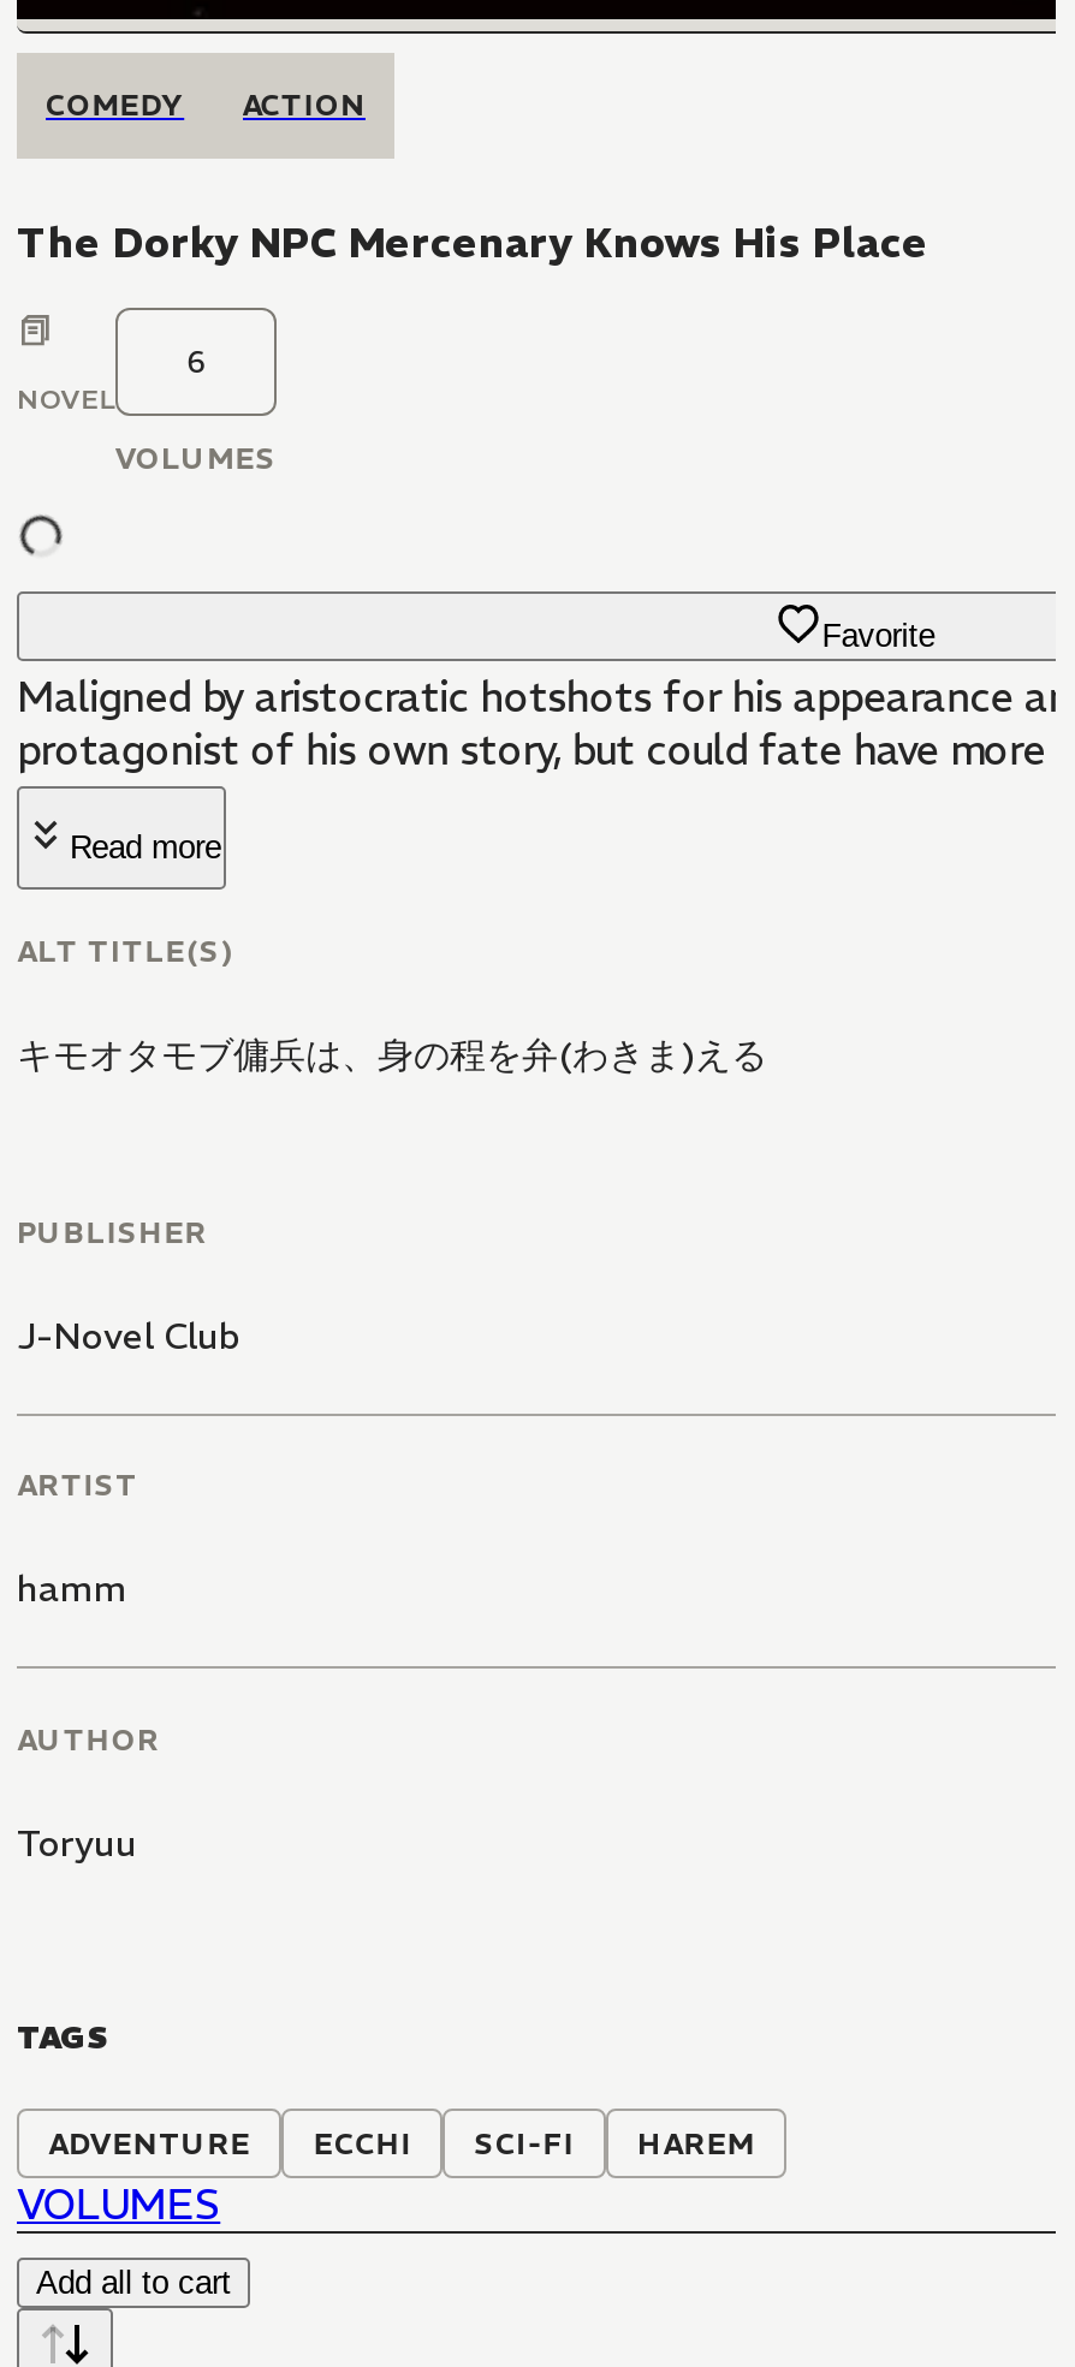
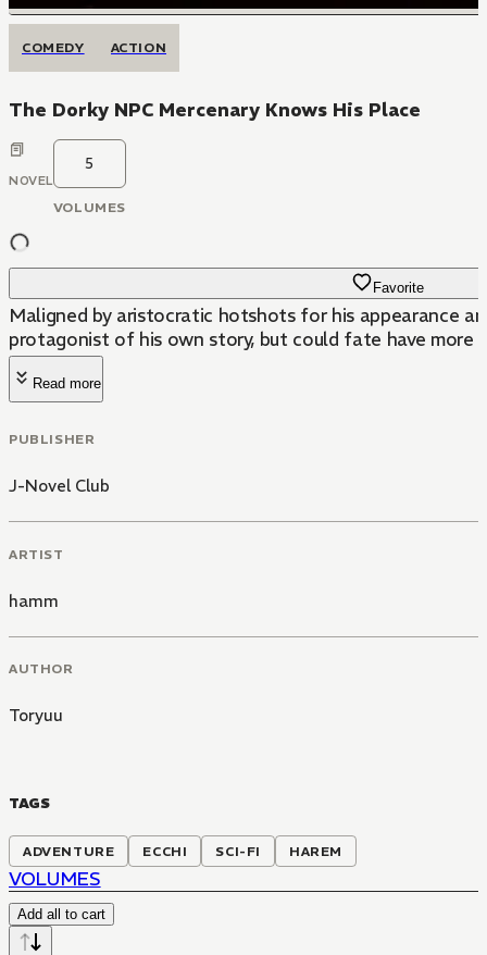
- 6
+ 5

- ALT TITLE(S)
- キモオタモブ傭兵は、身の程を弁(わきま)える
